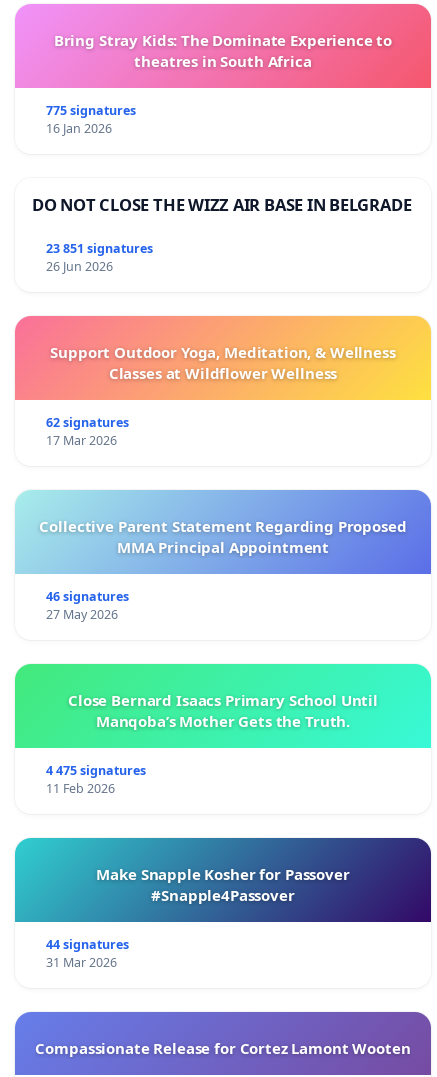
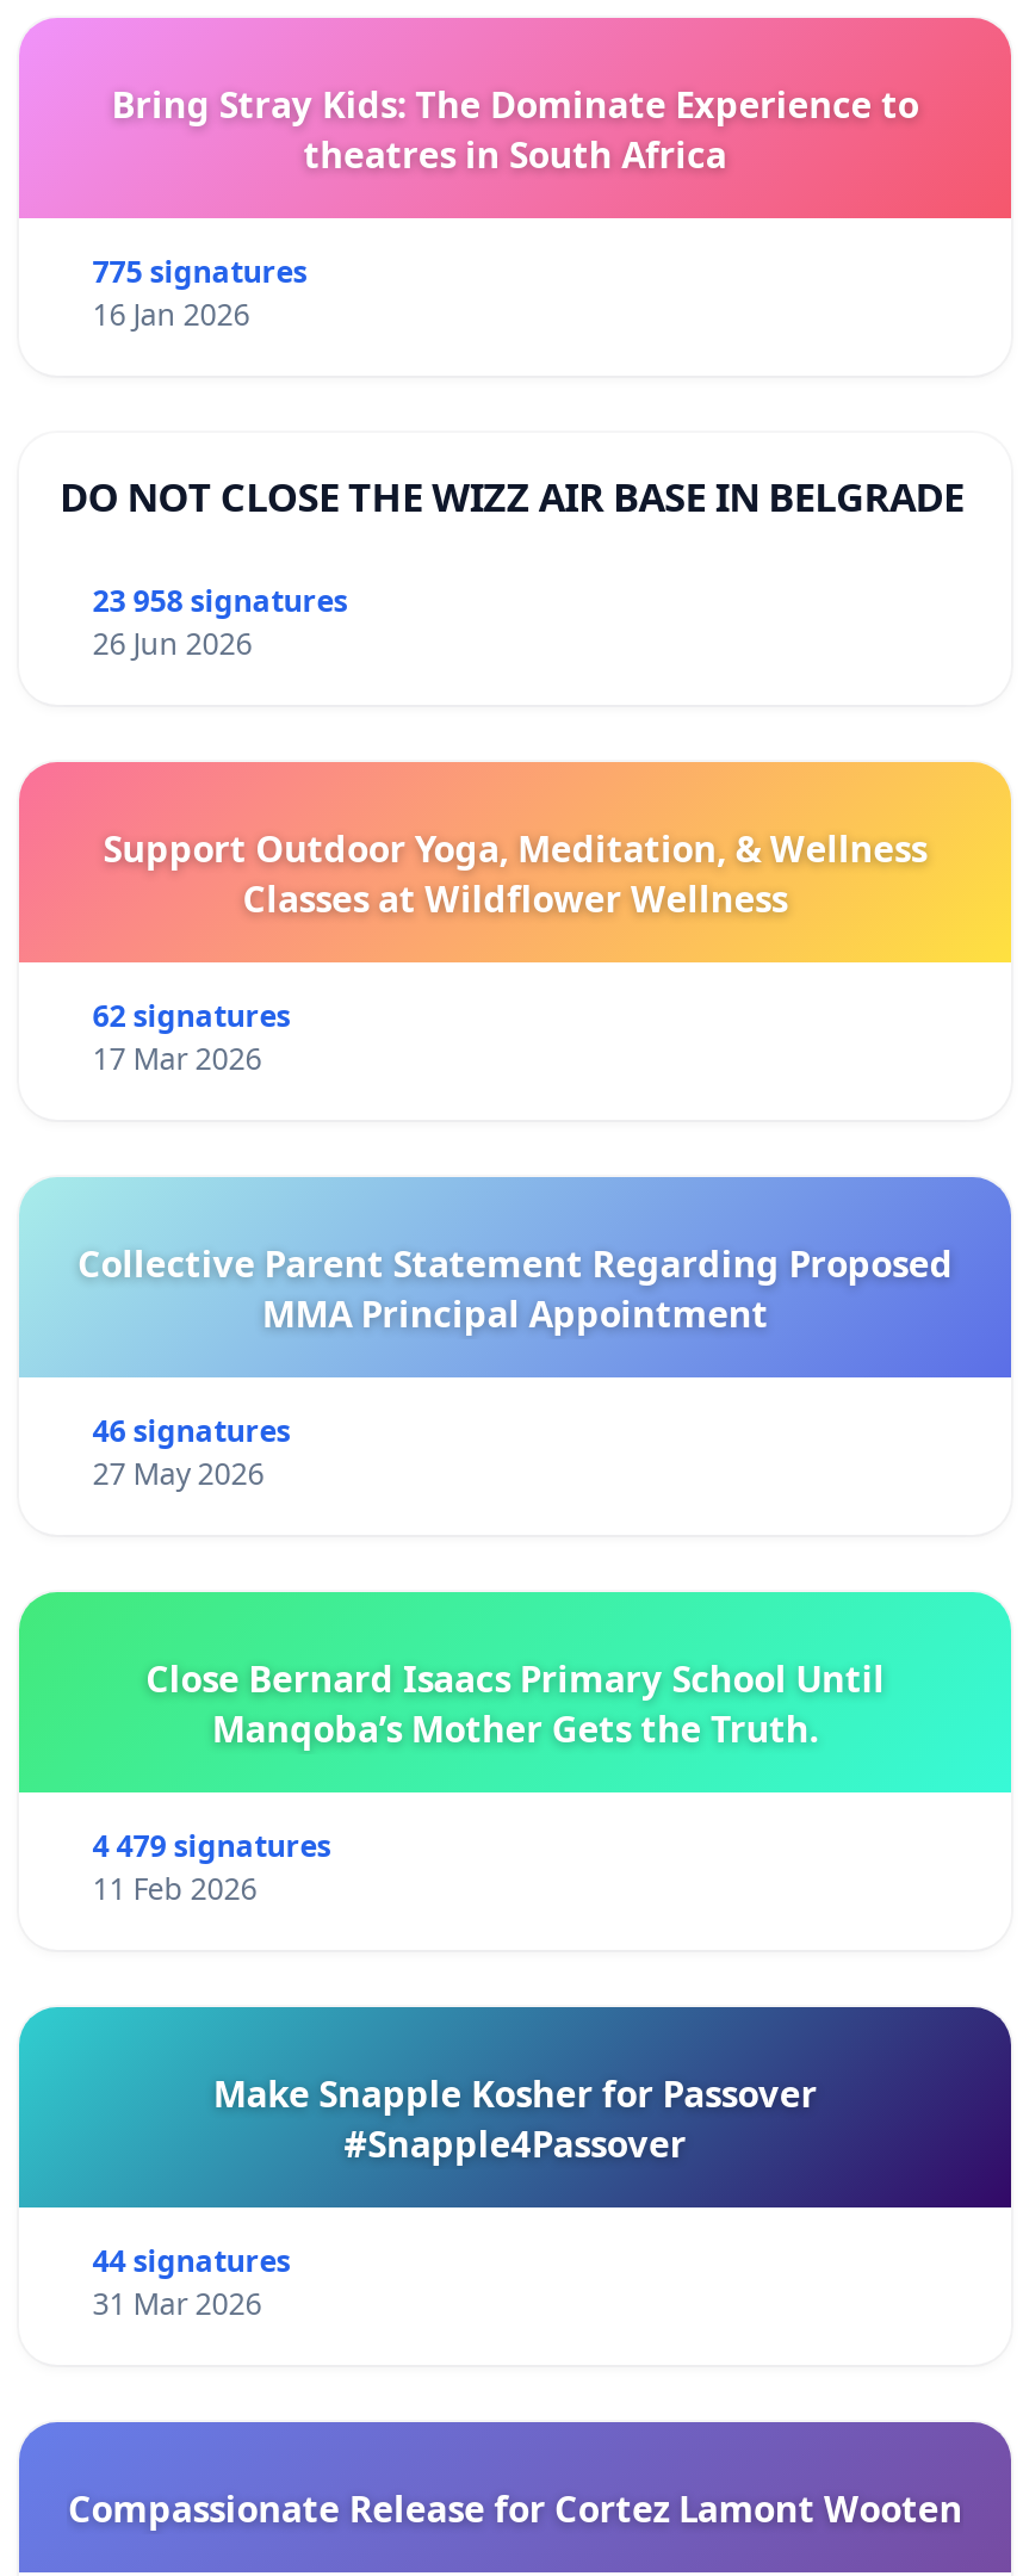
- 23 851 signatures
+ 23 958 signatures

- 4 475 signatures
+ 4 479 signatures
